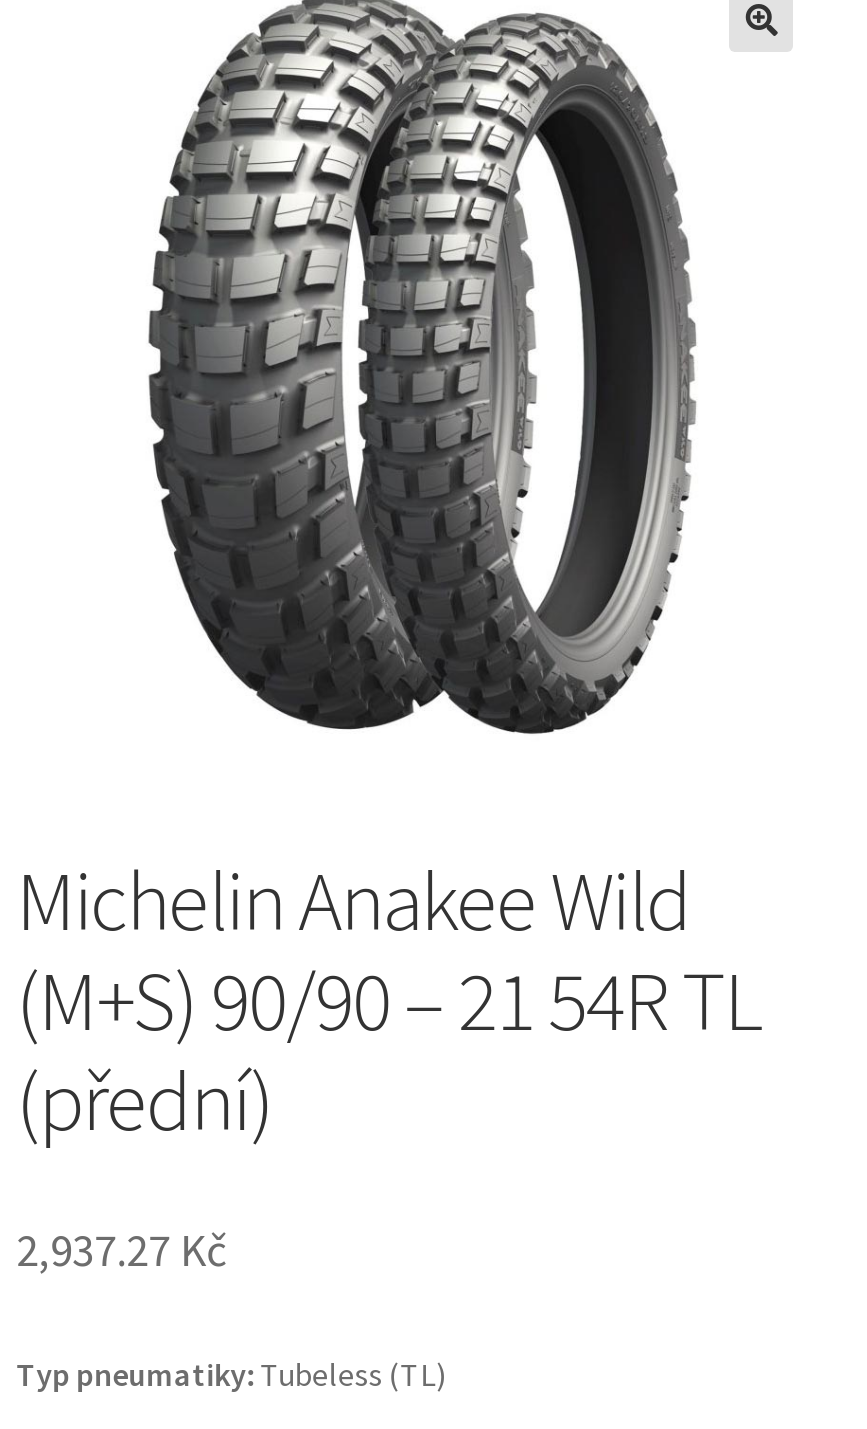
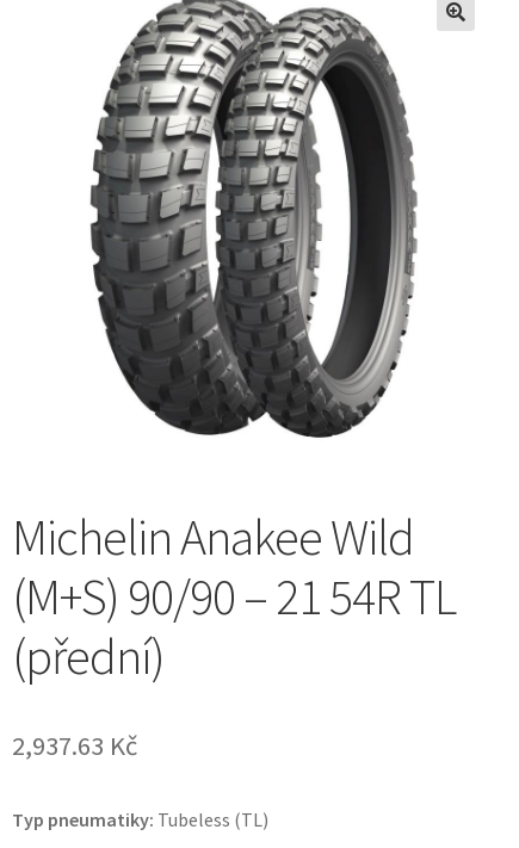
- 2,937.27 Kč
+ 2,937.63 Kč
